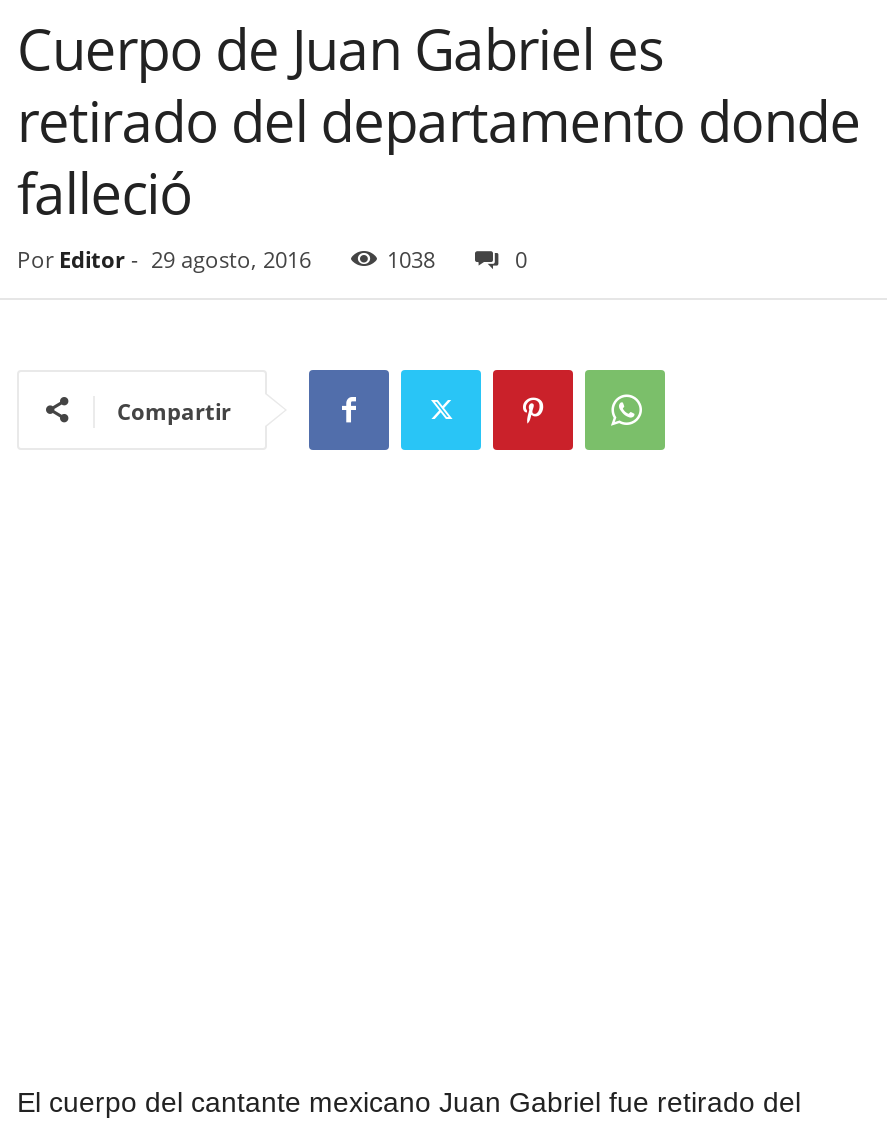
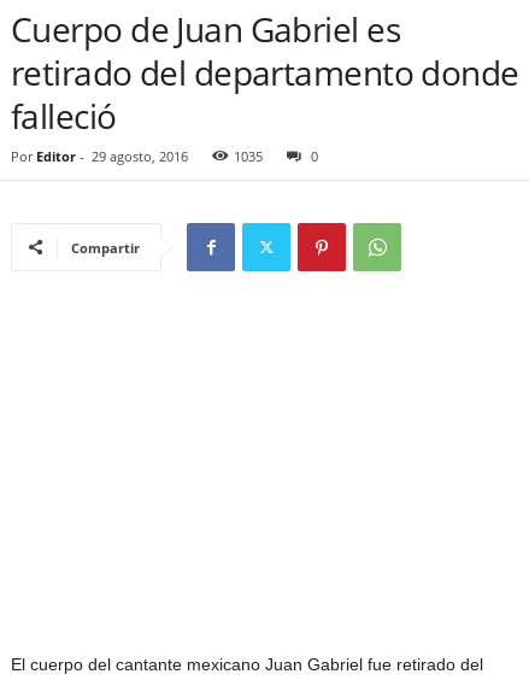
- 1038
+ 1035
